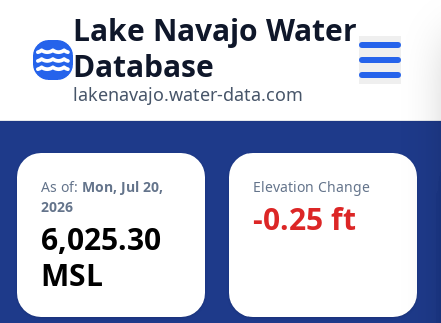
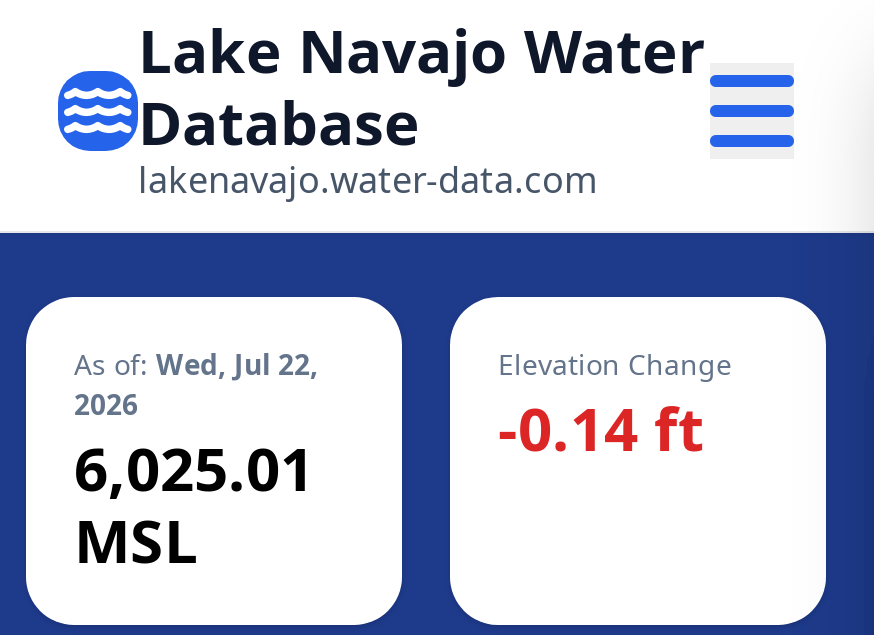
- As of: Mon, Jul 20,
+ As of: Wed, Jul 22,

- -0.25 ft
+ -0.14 ft

- 6,025.30
+ 6,025.01
